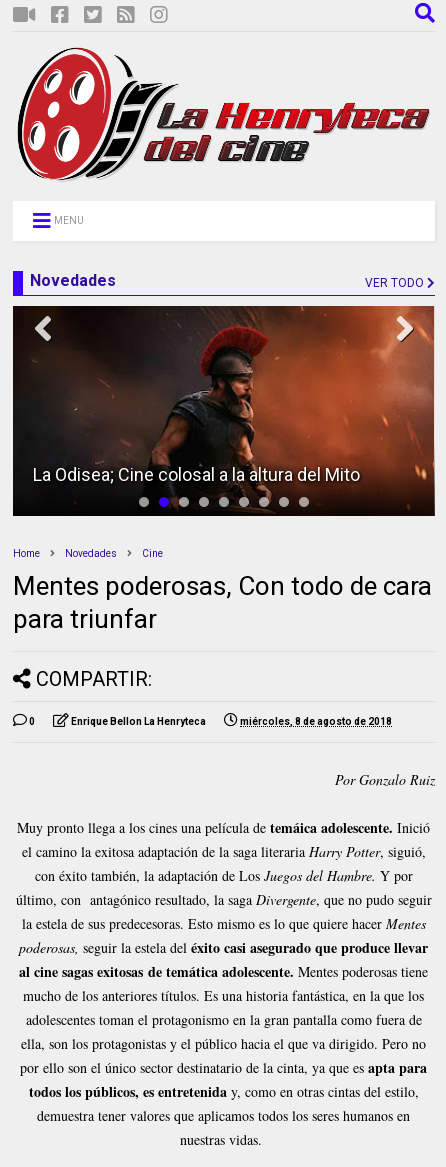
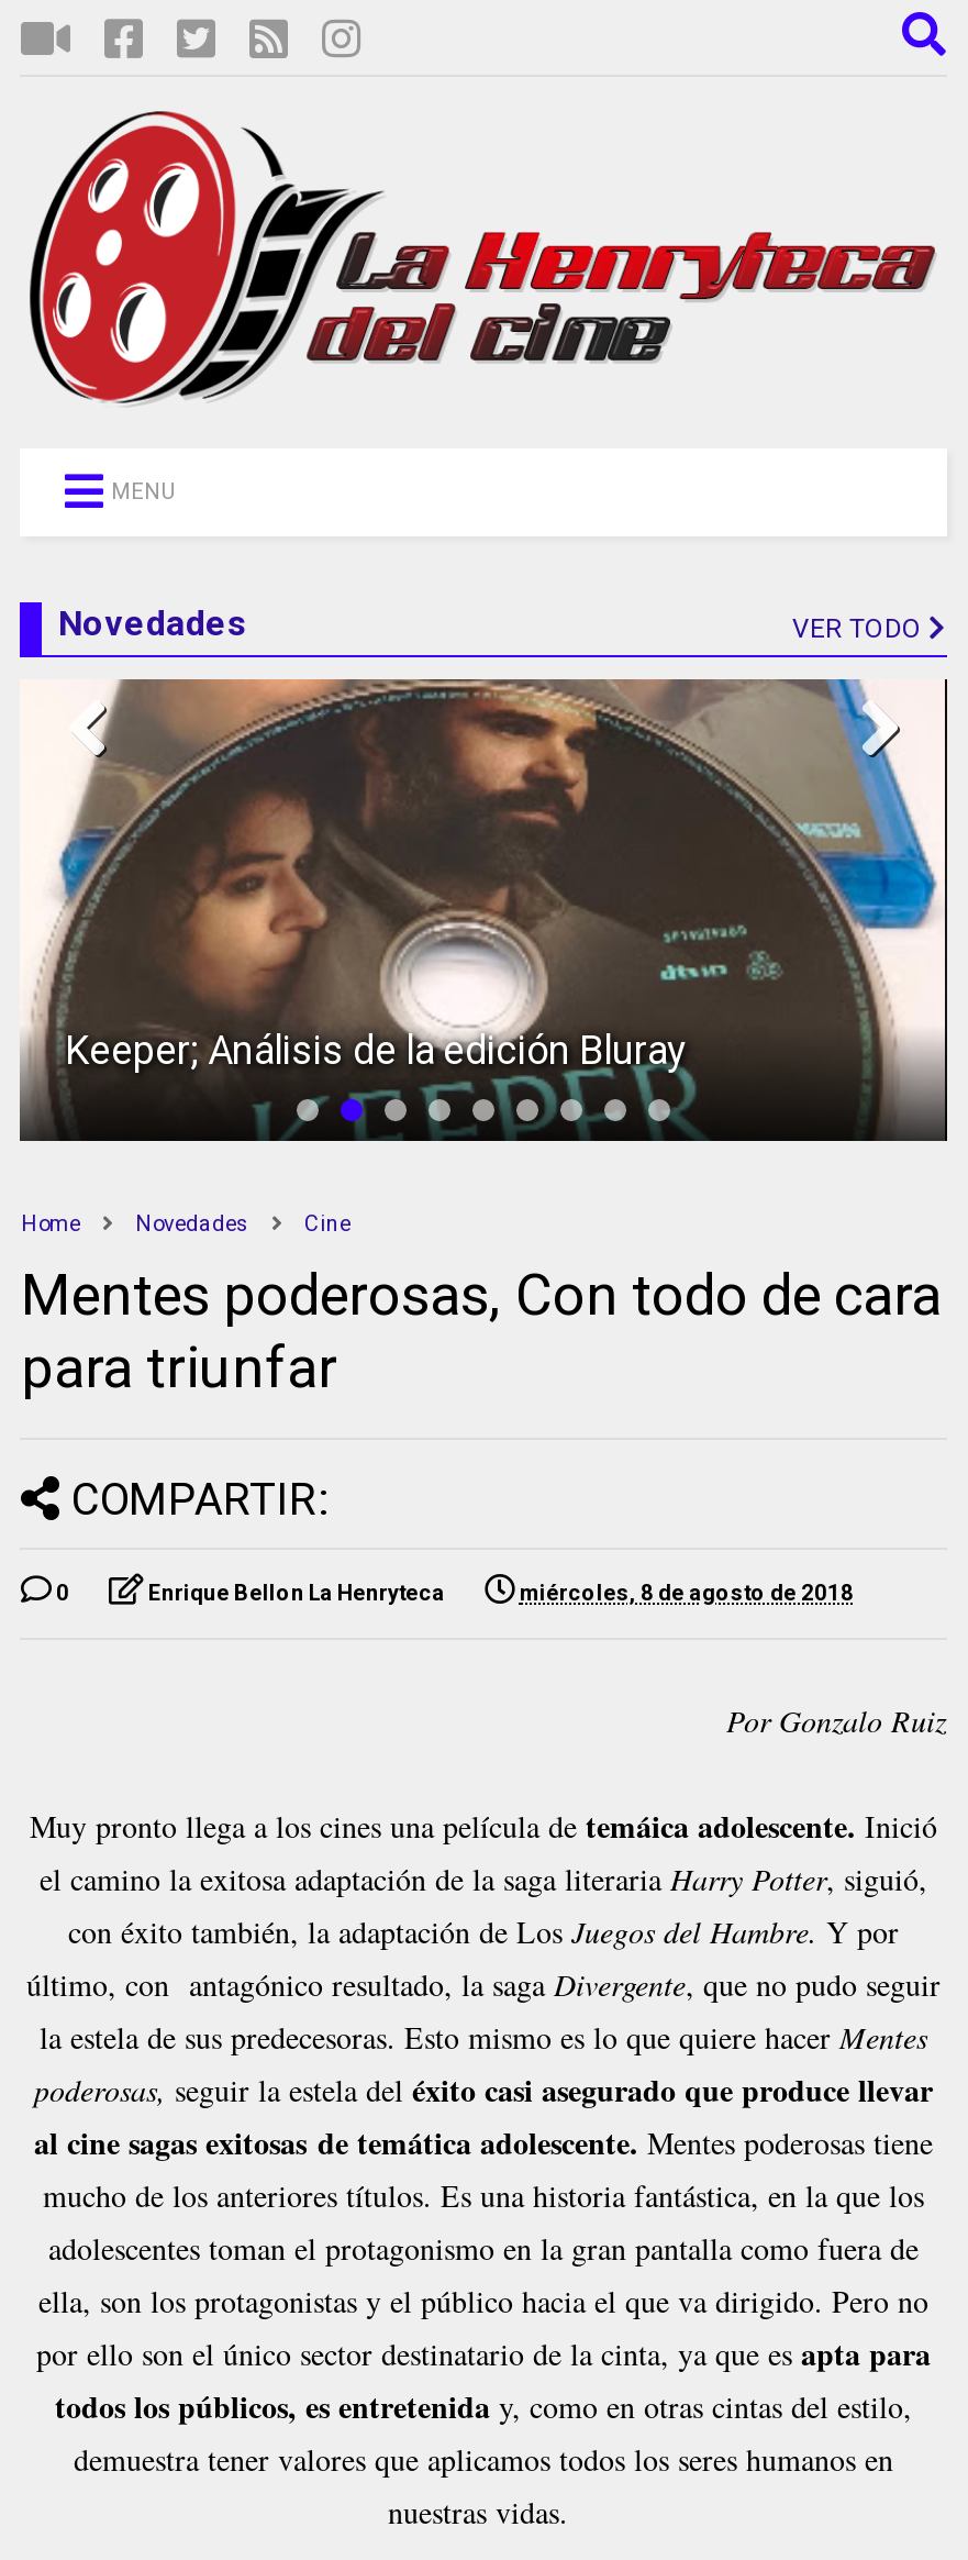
- [image]
- La Odisea; Cine colosal a la altura del Mito
+ [image]
+ Keeper; Análisis de la edición Bluray
